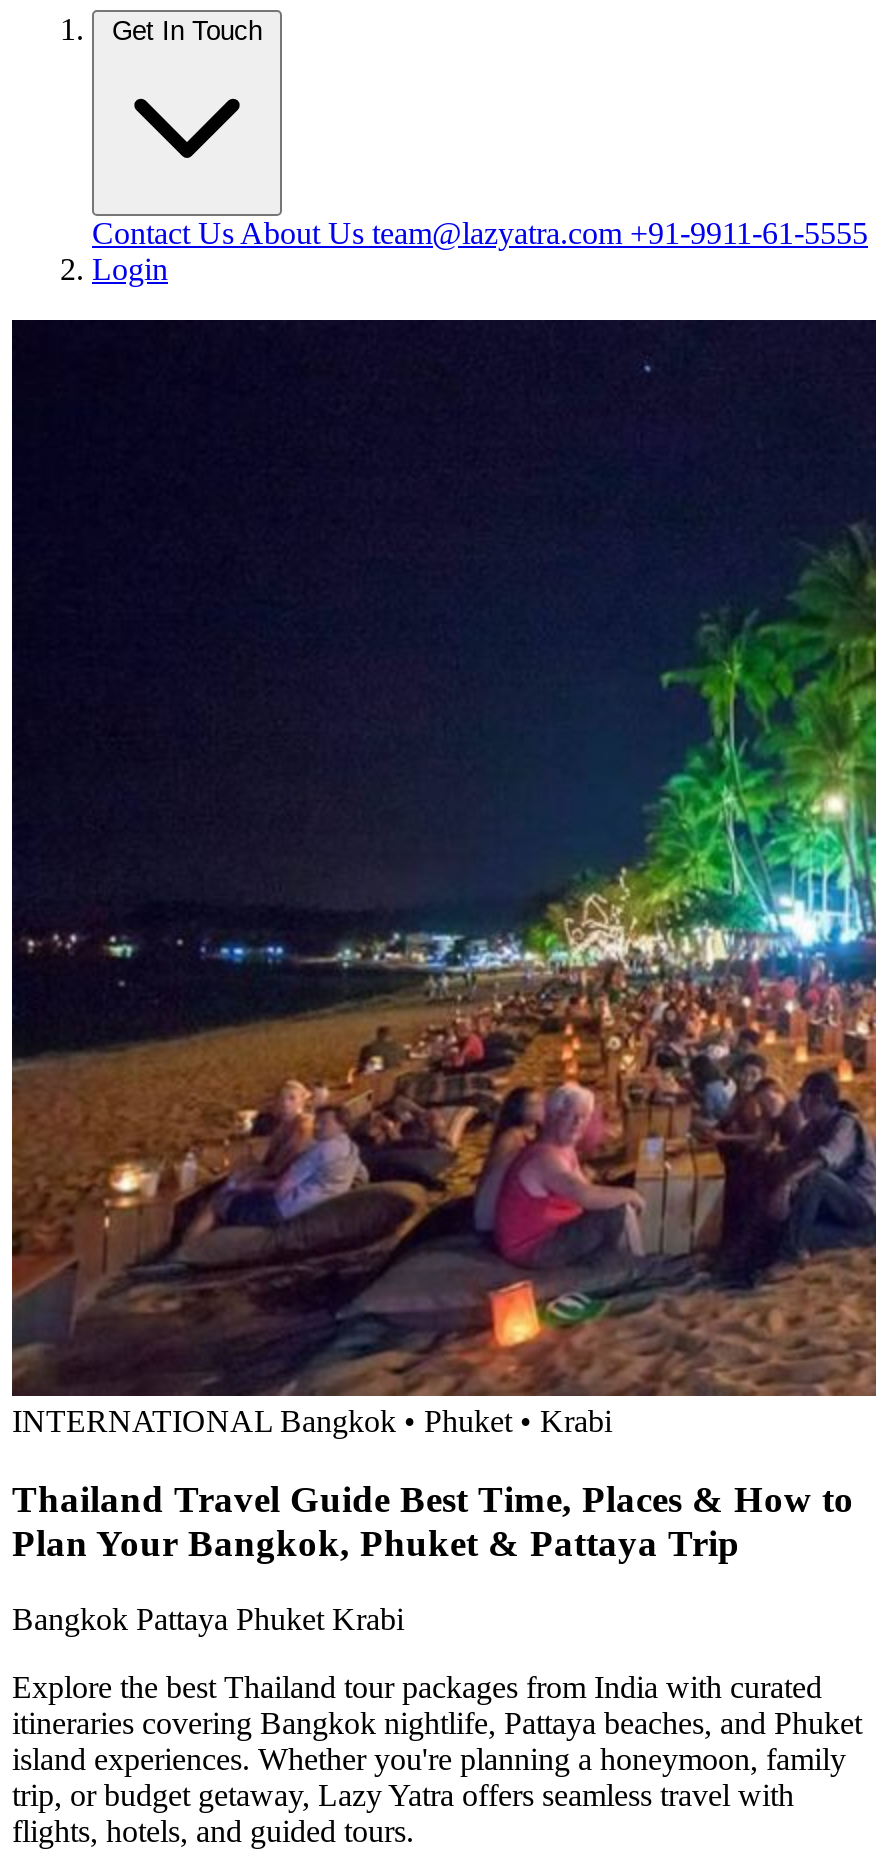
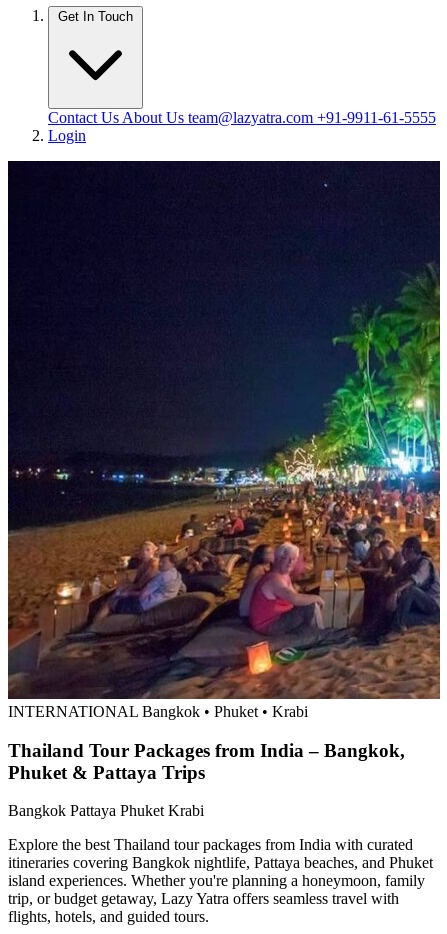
- Thailand Travel Guide Best Time, Places & How to
- Plan Your Bangkok, Phuket & Pattaya Trip
+ Thailand Tour Packages from India – Bangkok,
+ Phuket & Pattaya Trips
